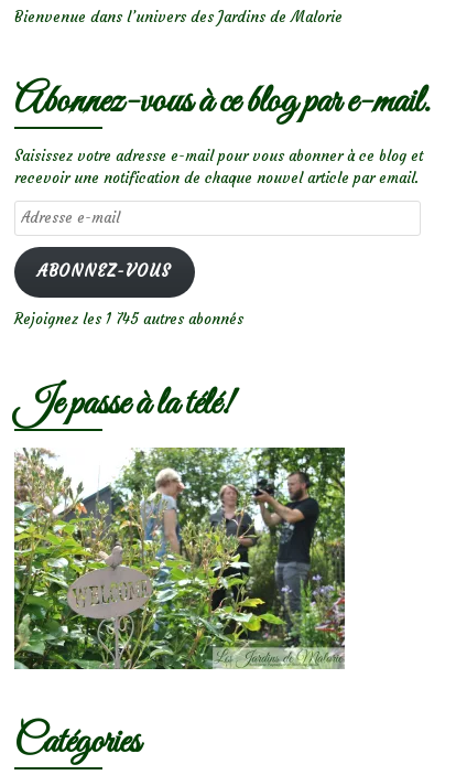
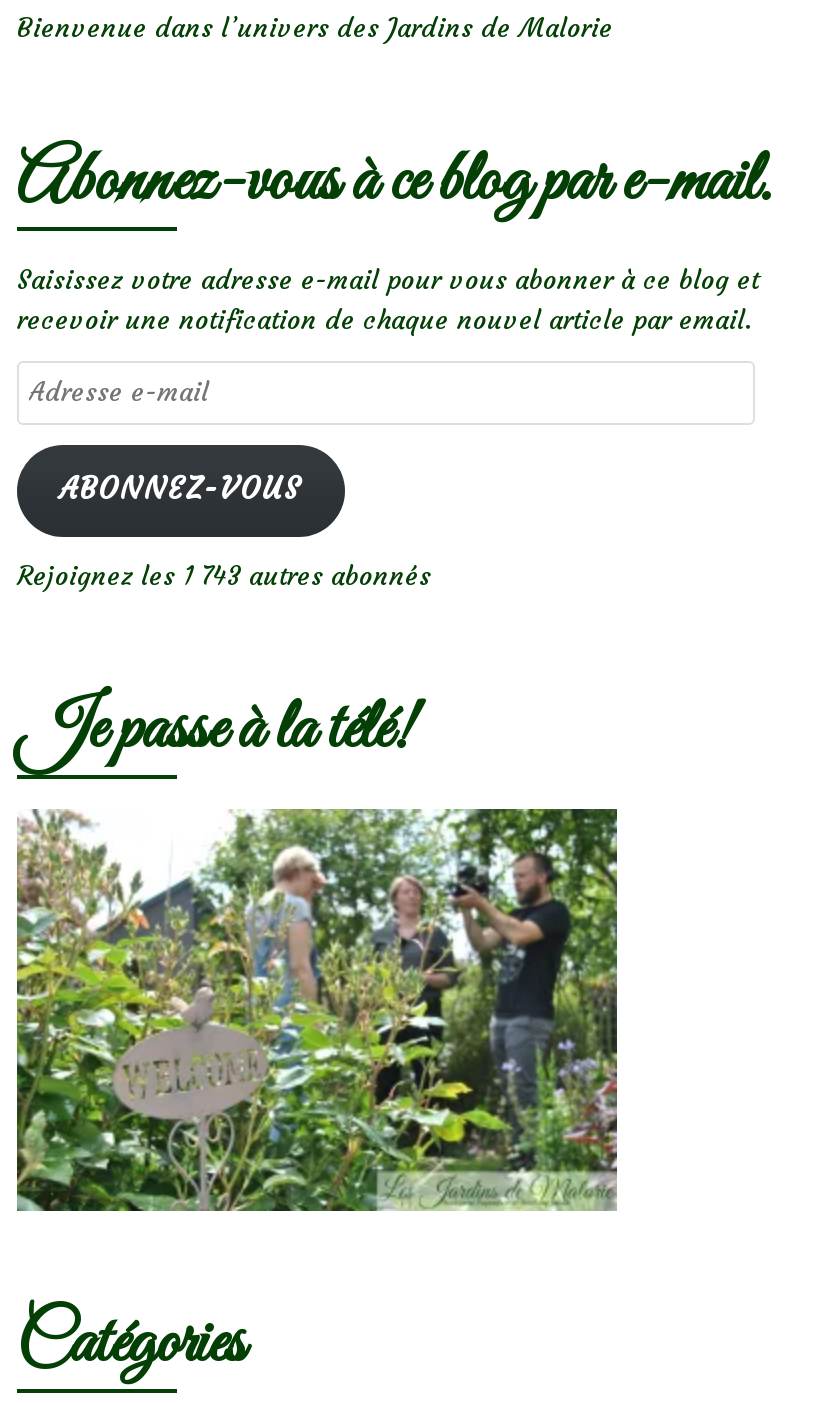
- Rejoignez les 1 745 autres abonnés
+ Rejoignez les 1 743 autres abonnés
